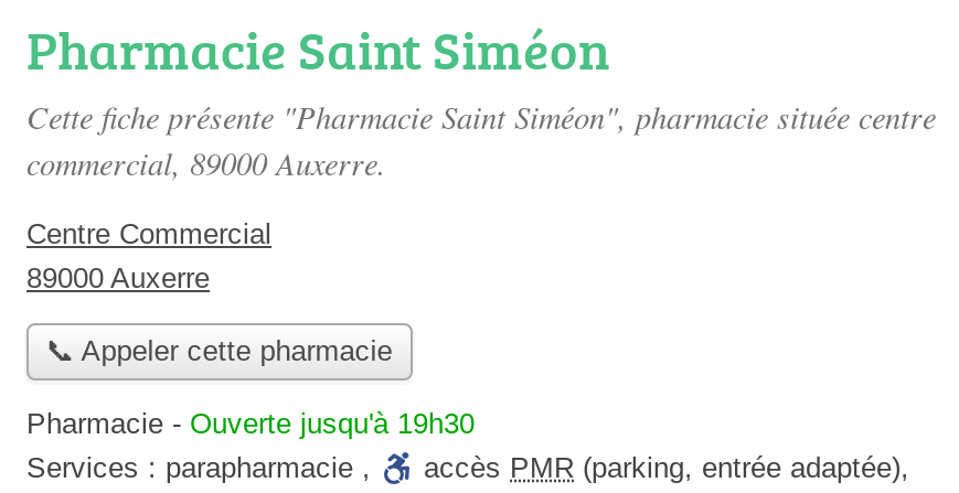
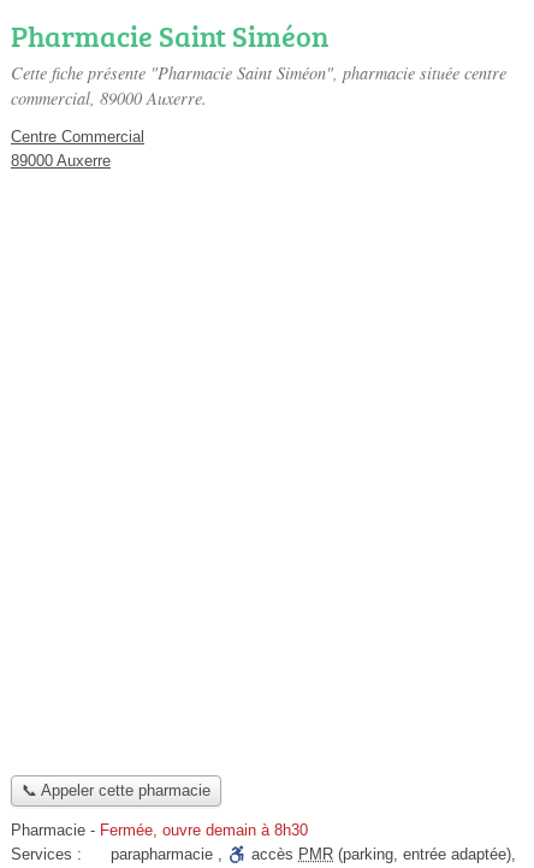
- Pharmacie - Ouverte jusqu'à 19h30
- Services : parapharmacie ,
+ Pharmacie - Fermée, ouvre demain à 8h30
+ Services :
+ parapharmacie ,
